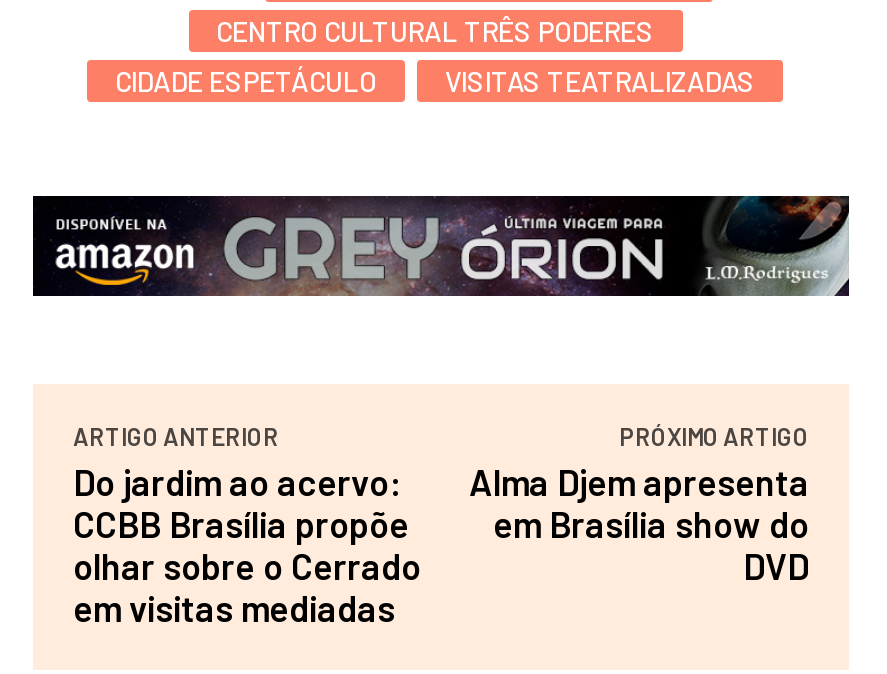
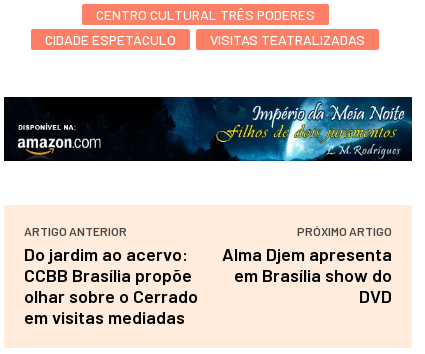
- [image]
+ [image]
